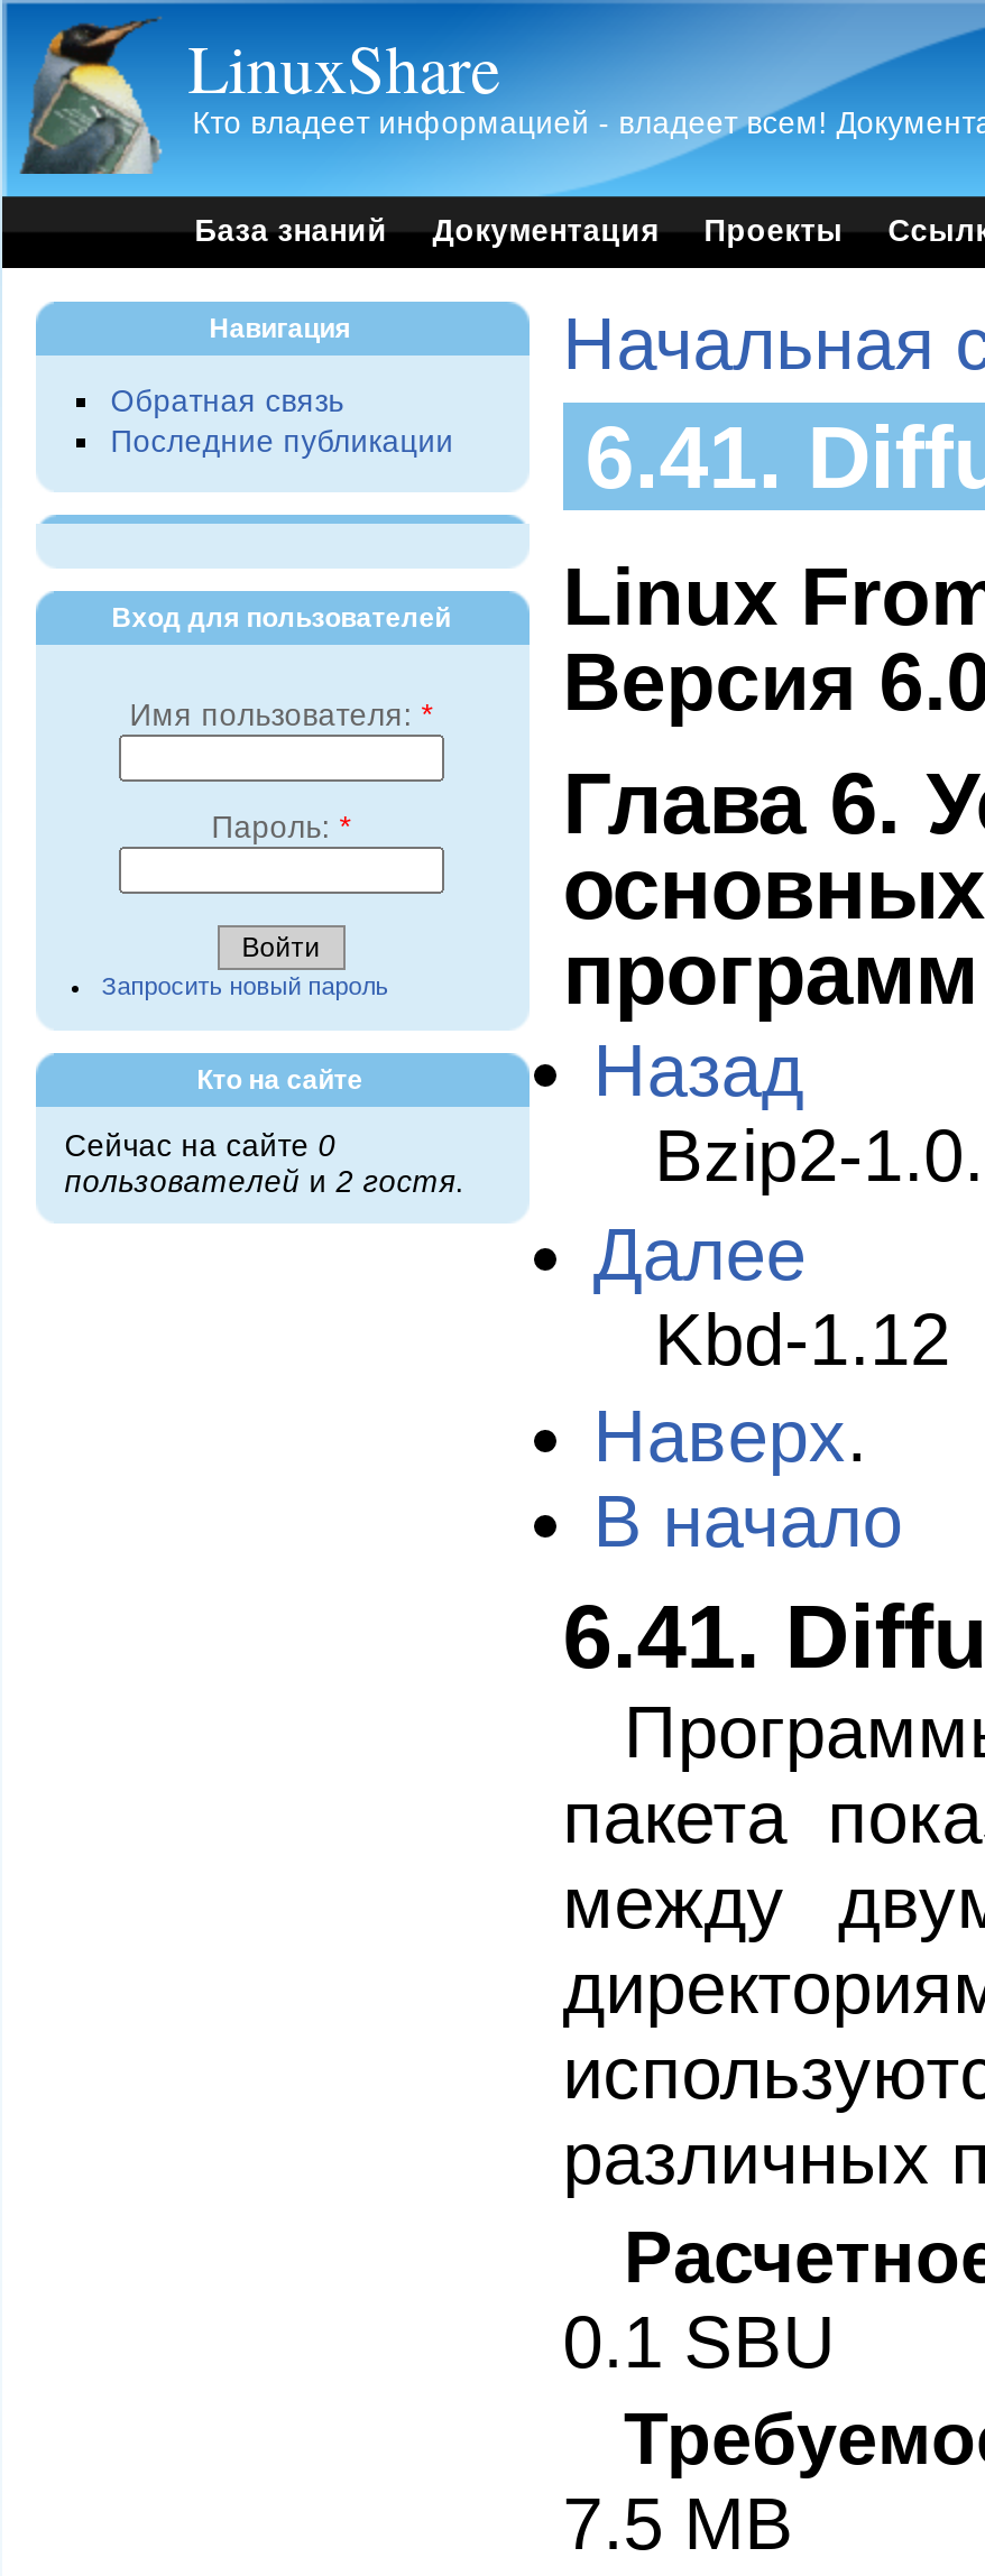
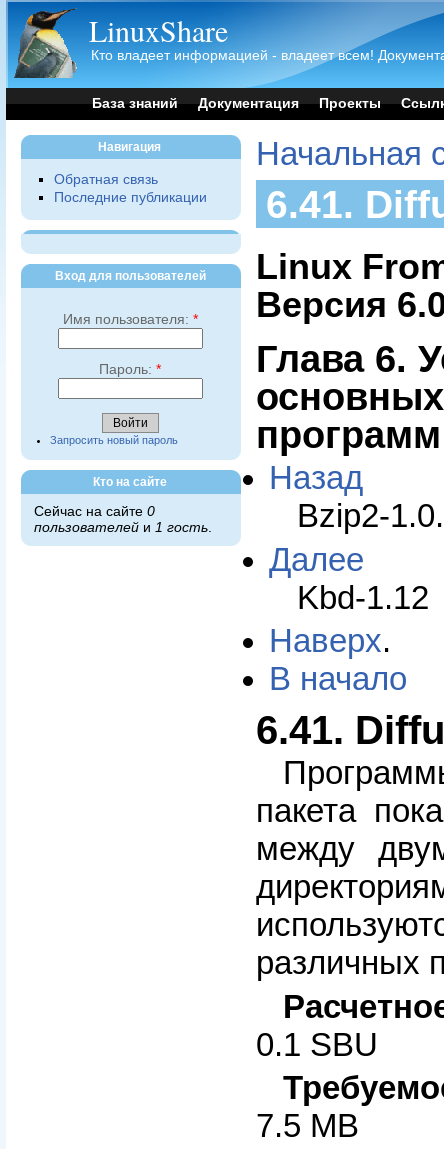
- пользователей и 2 гостя.
+ пользователей и 1 гость.
